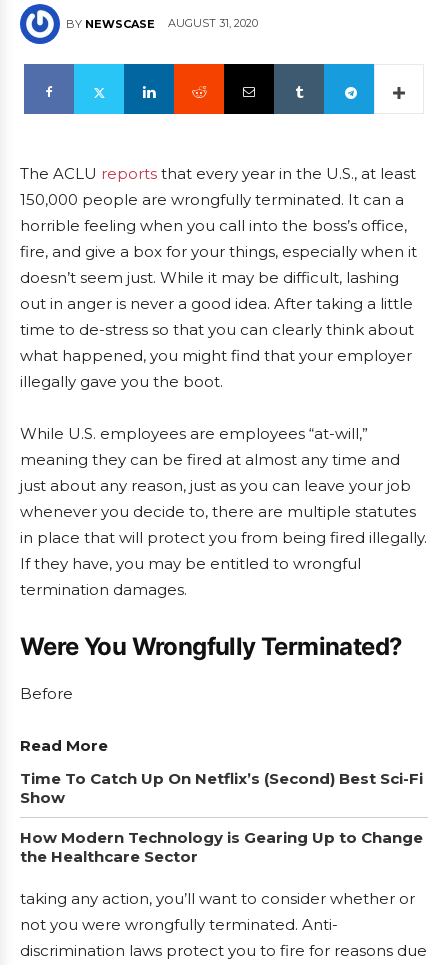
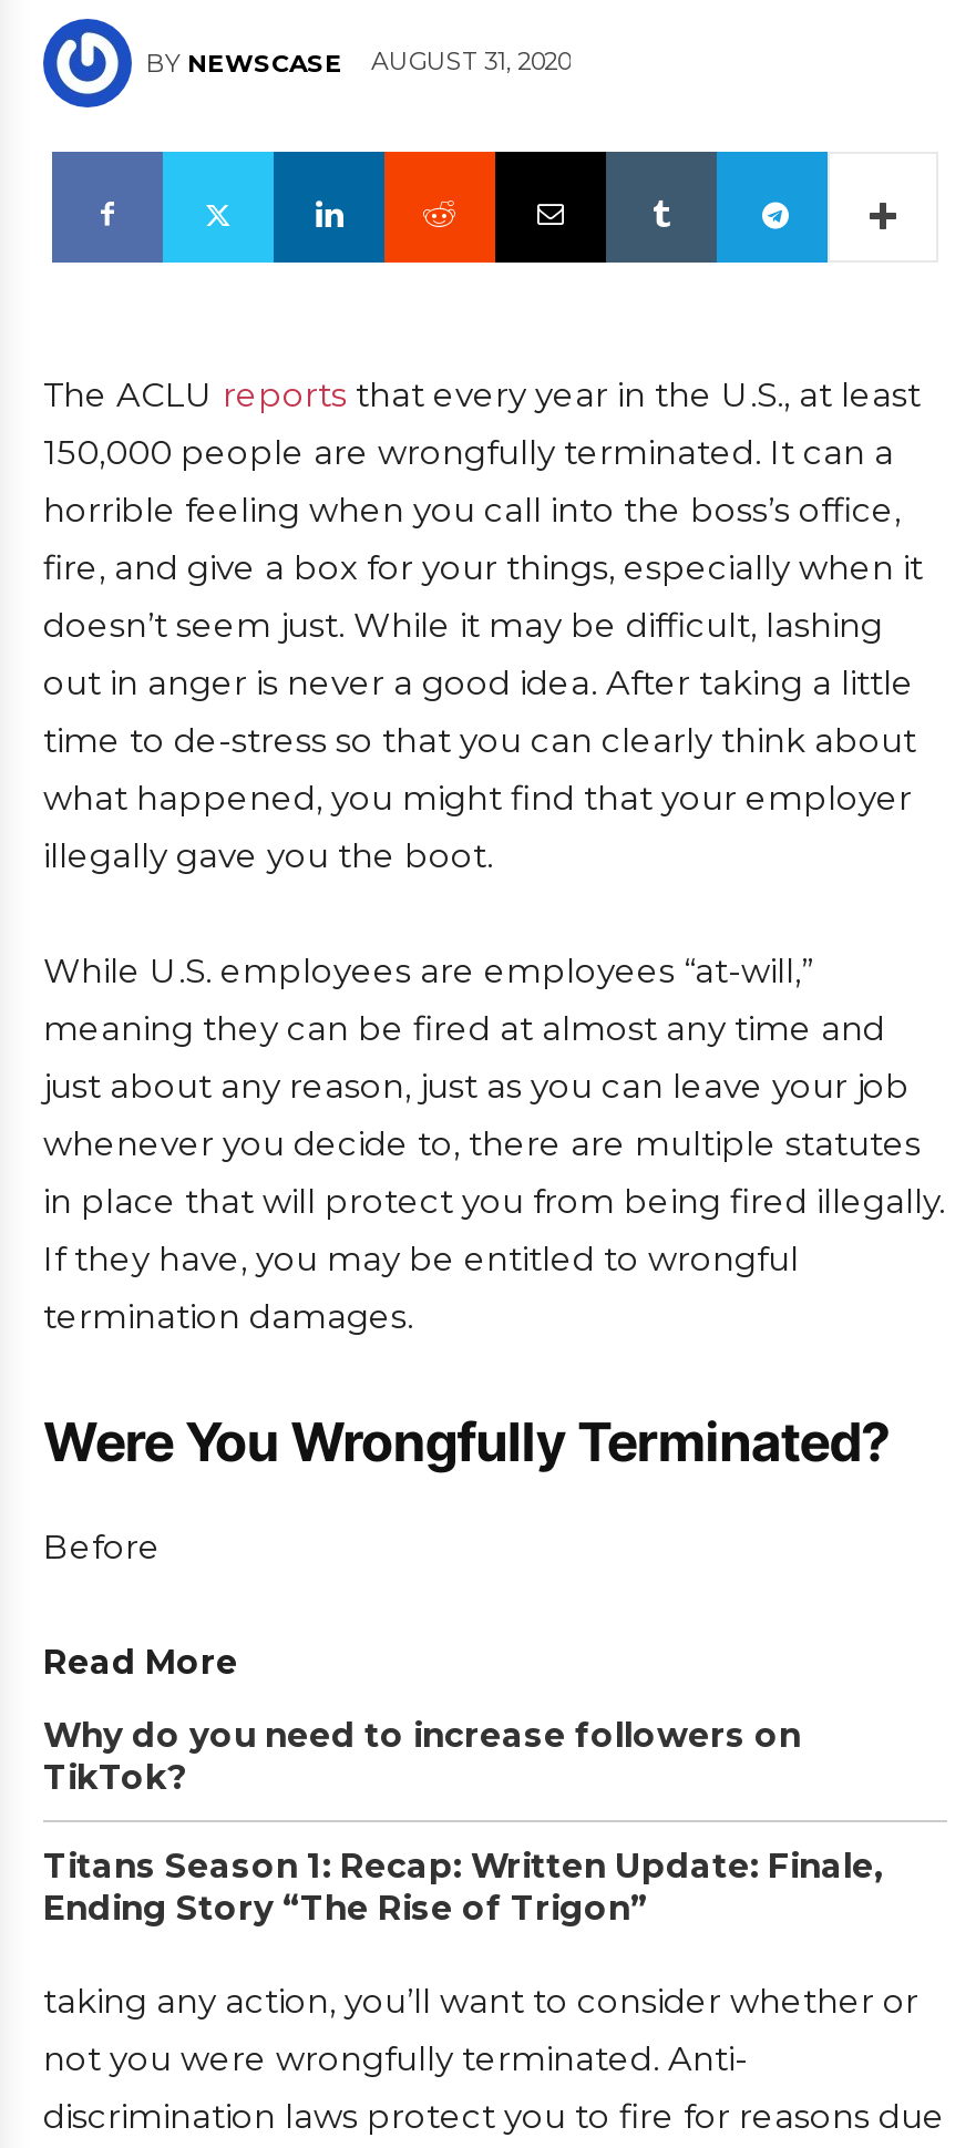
- Time To Catch Up On Netflix’s (Second) Best Sci-Fi
- Show
+ Why do you need to increase followers on
+ TikTok?

- How Modern Technology is Gearing Up to Change
- the Healthcare Sector
+ Titans Season 1: Recap: Written Update: Finale,
+ Ending Story “The Rise of Trigon”
